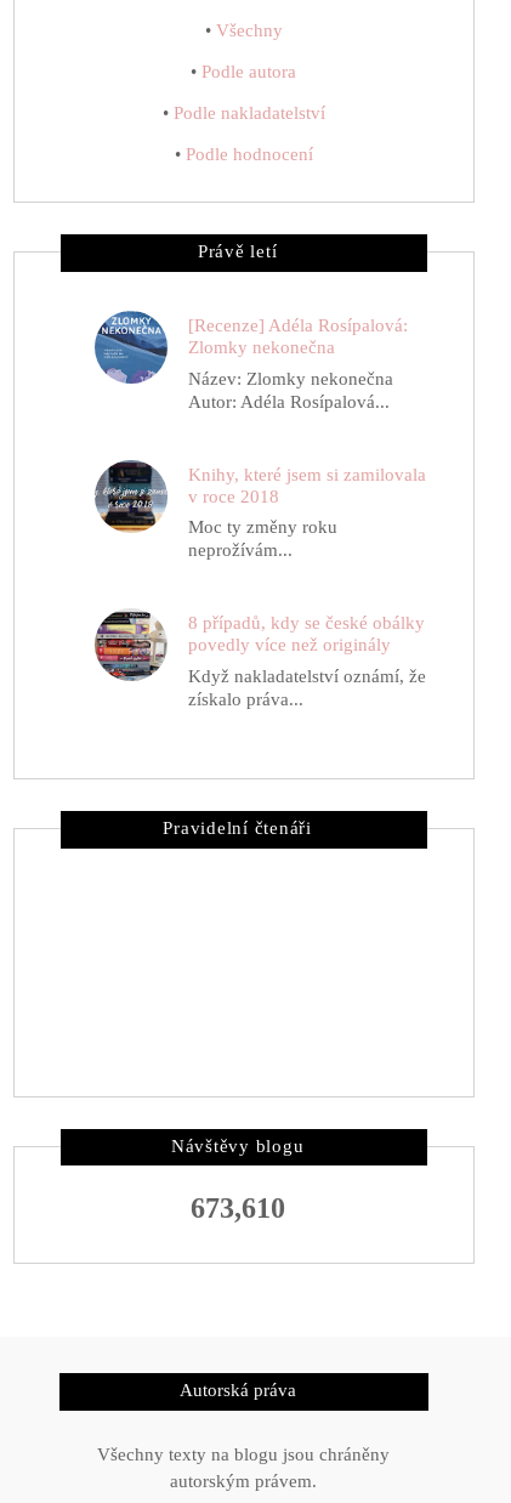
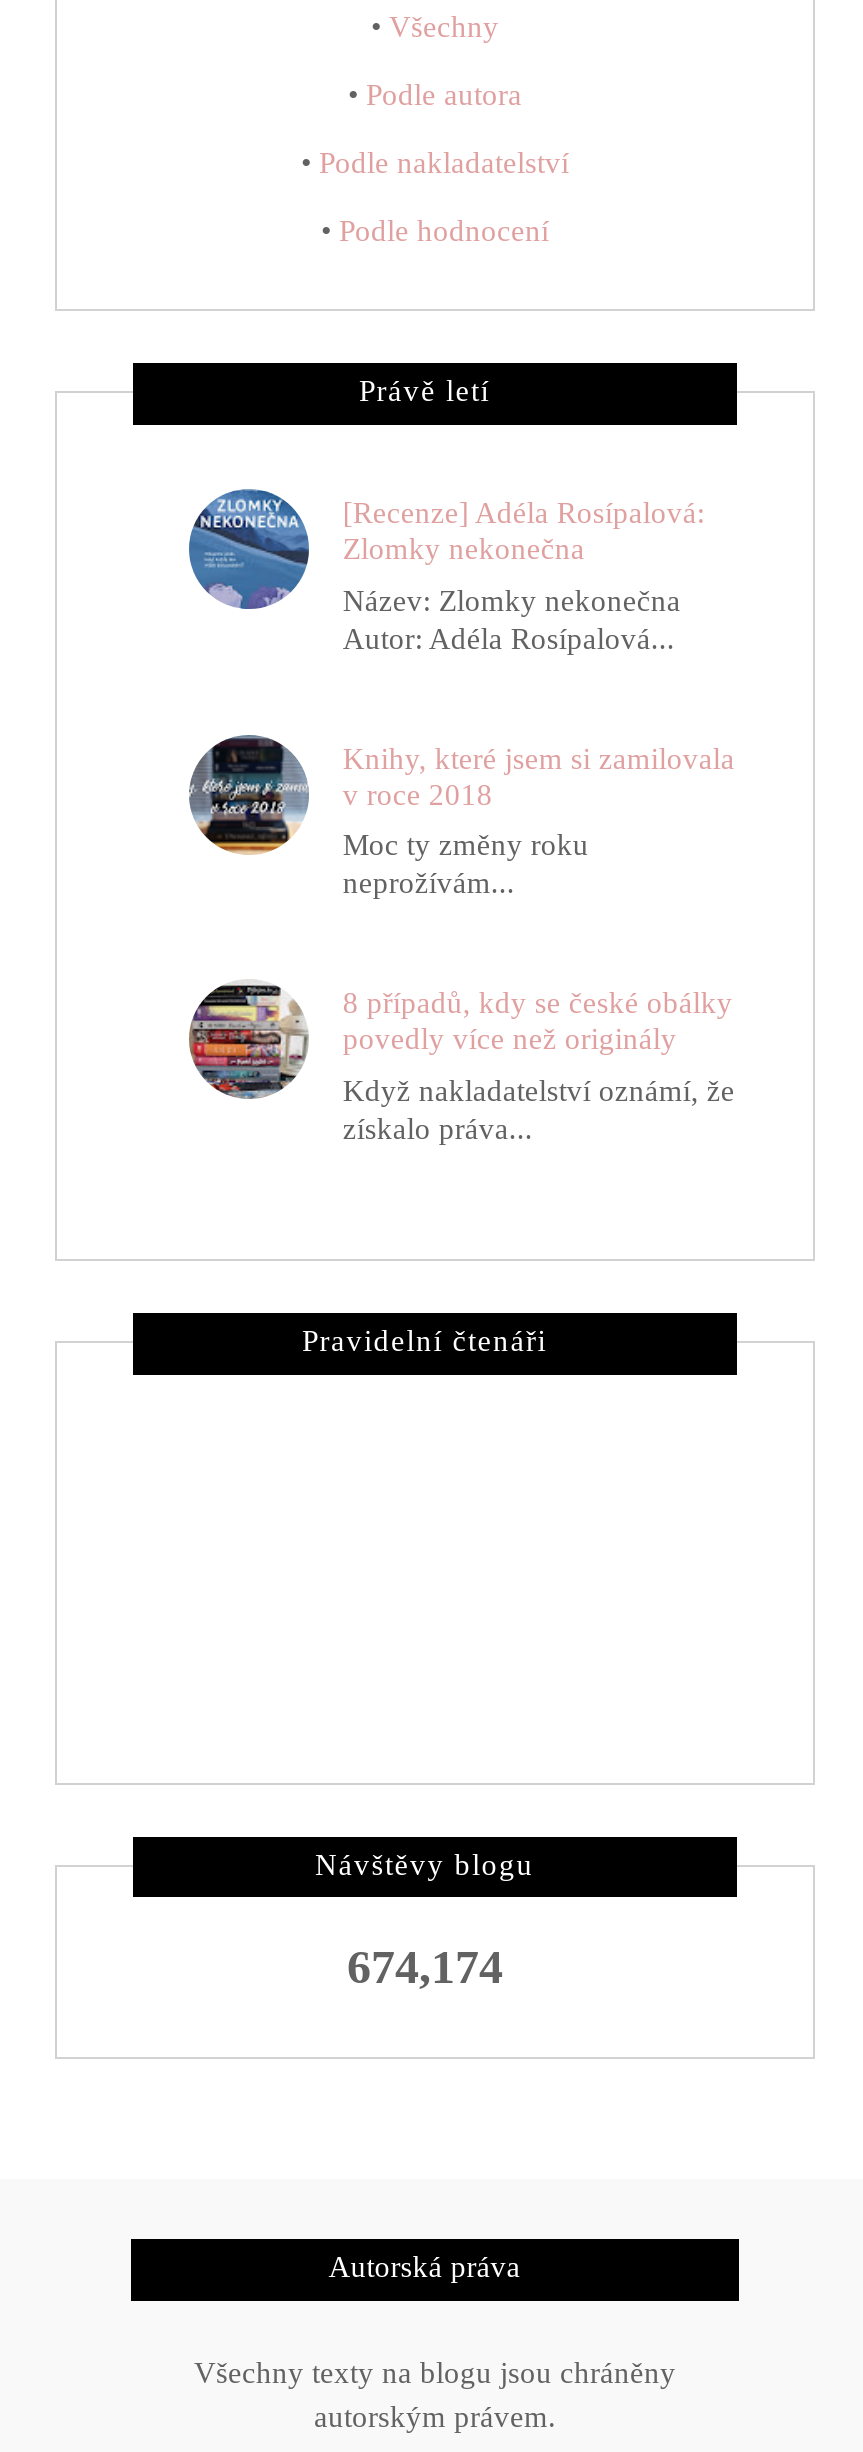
- 673,610
+ 674,174
